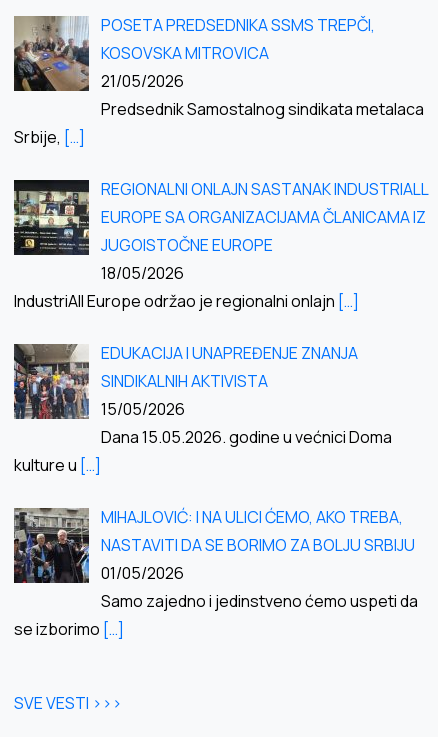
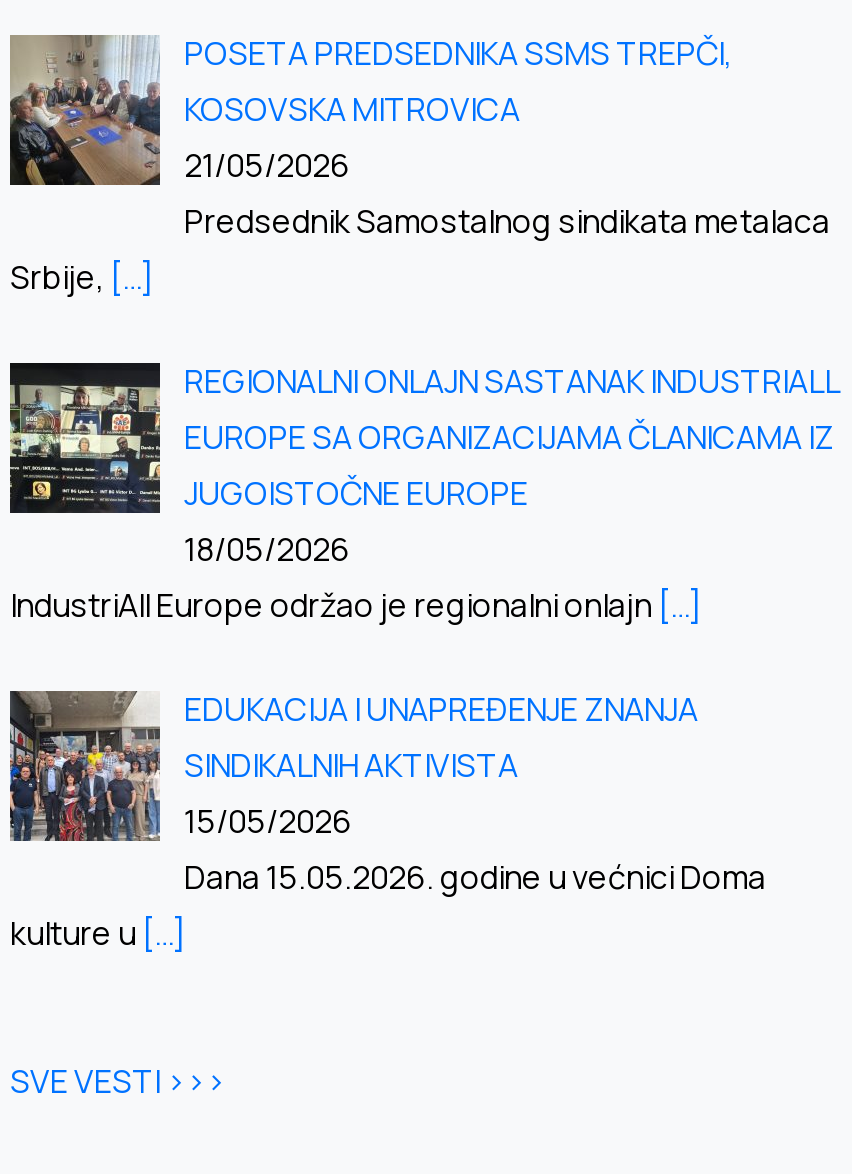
- [image]
- MIHAJLOVIĆ: I NA ULICI ĆEMO, AKO TREBA,
- NASTAVITI DA SE BORIMO ZA BOLJU SRBIJU
- 01/05/2026
- Samo zajedno i jedinstveno ćemo uspeti da
- se izborimo […]
